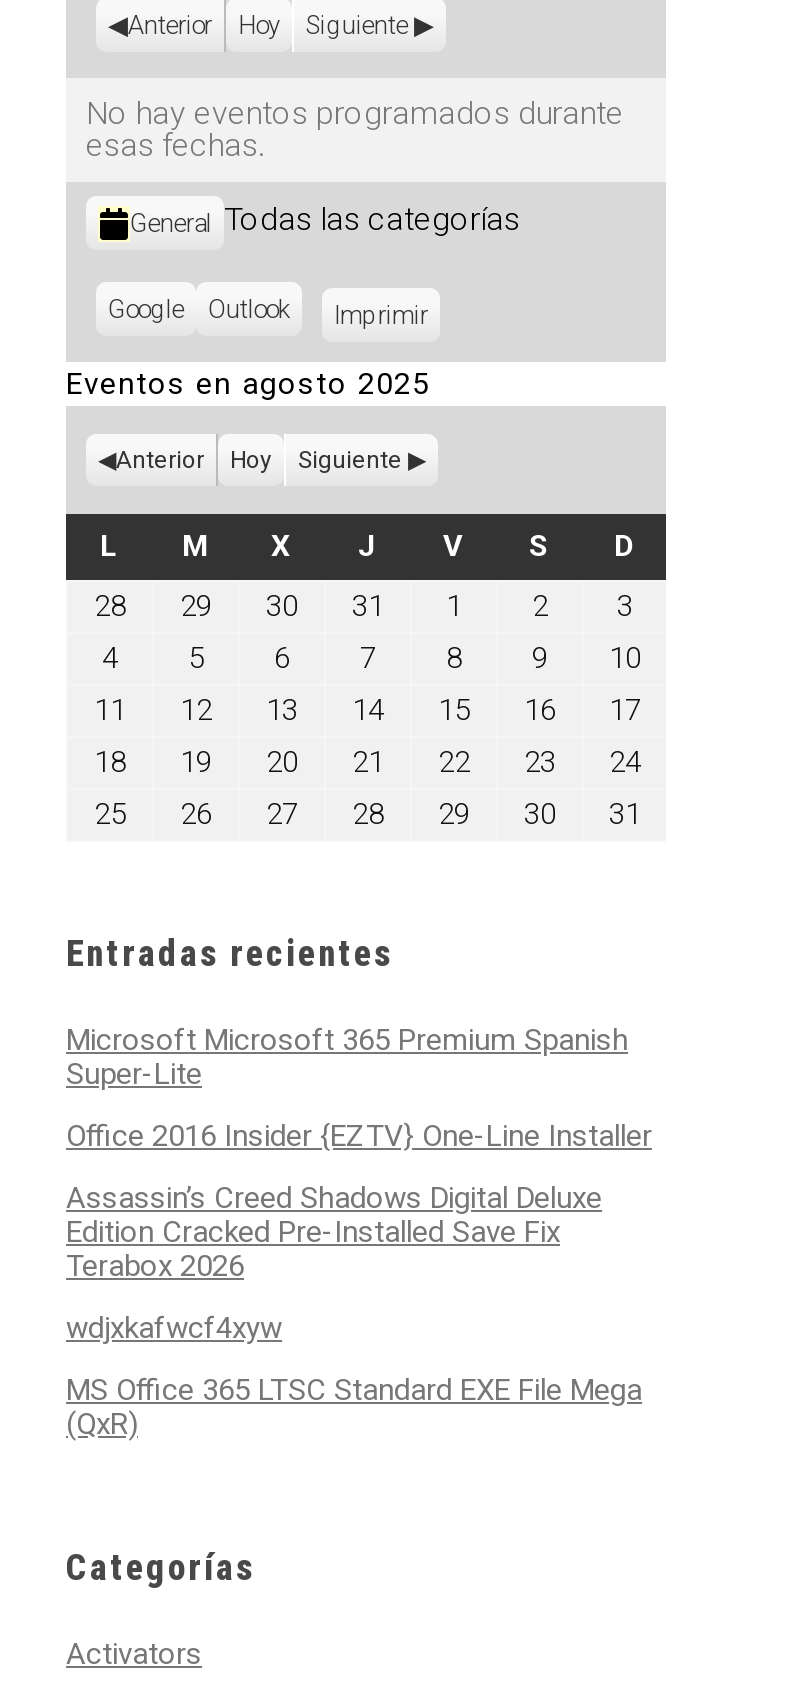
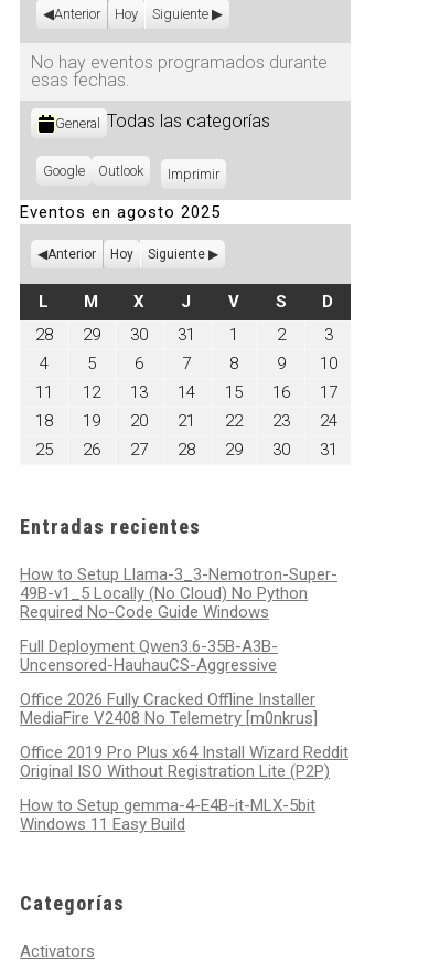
- Microsoft Microsoft 365 Premium Spanish
- Super-Lite
+ How to Setup Llama-3_3-Nemotron-Super-
+ 49B-v1_5 Locally (No Cloud) No Python
+ Required No-Code Guide Windows

- Office 2016 Insider {EZTV} One-Line Installer
+ Full Deployment Qwen3.6-35B-A3B-
+ Uncensored-HauhauCS-Aggressive

- Assassin’s Creed Shadows Digital Deluxe
- Edition Cracked Pre-Installed Save Fix
- Terabox 2026
+ Office 2026 Fully Cracked Offline Installer
+ MediaFire V2408 No Telemetry [m0nkrus]

- wdjxkafwcf4xyw
+ Office 2019 Pro Plus x64 Install Wizard Reddit
+ Original ISO Without Registration Lite (P2P)

- MS Office 365 LTSC Standard EXE File Mega
- (QxR)
+ How to Setup gemma-4-E4B-it-MLX-5bit
+ Windows 11 Easy Build
